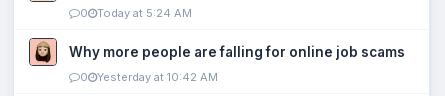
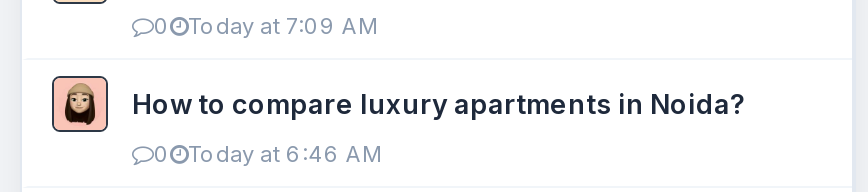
- 0 Today at 5:24 AM
+ 0 Today at 7:09 AM

- Why more people are falling for online job scams
+ How to compare luxury apartments in Noida?

- Yesterday at 10:42 AM
+ Today at 6:46 AM
